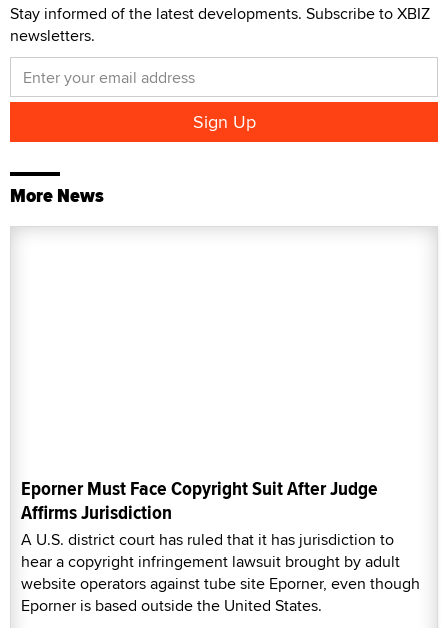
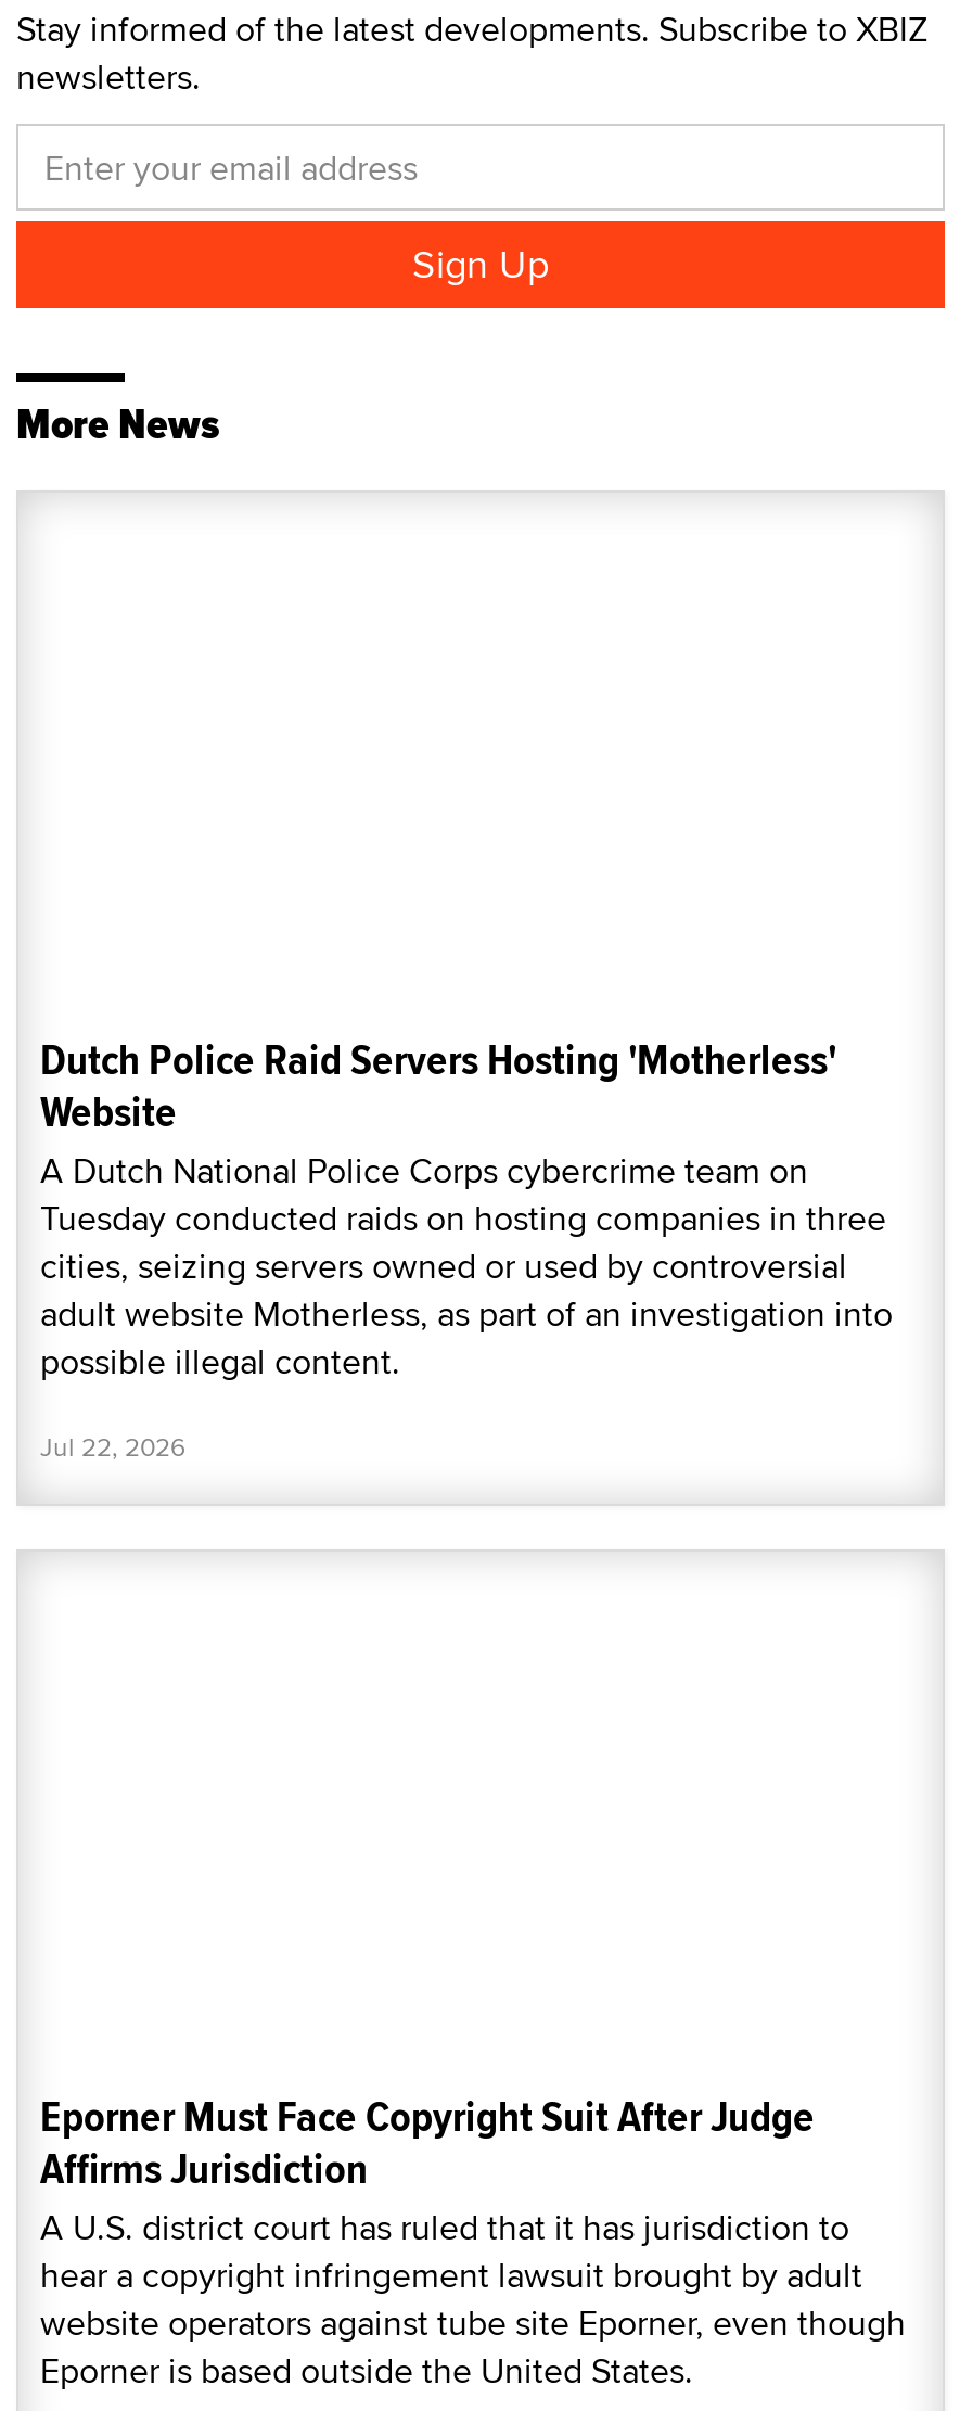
+ Dutch Police Raid Servers Hosting 'Motherless'
+ Website
+ A Dutch National Police Corps cybercrime team on
+ Tuesday conducted raids on hosting companies in three
+ cities, seizing servers owned or used by controversial
+ adult website Motherless, as part of an investigation into
+ possible illegal content.
+ Jul 22, 2026
